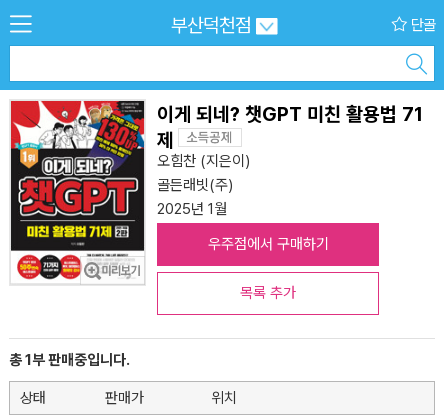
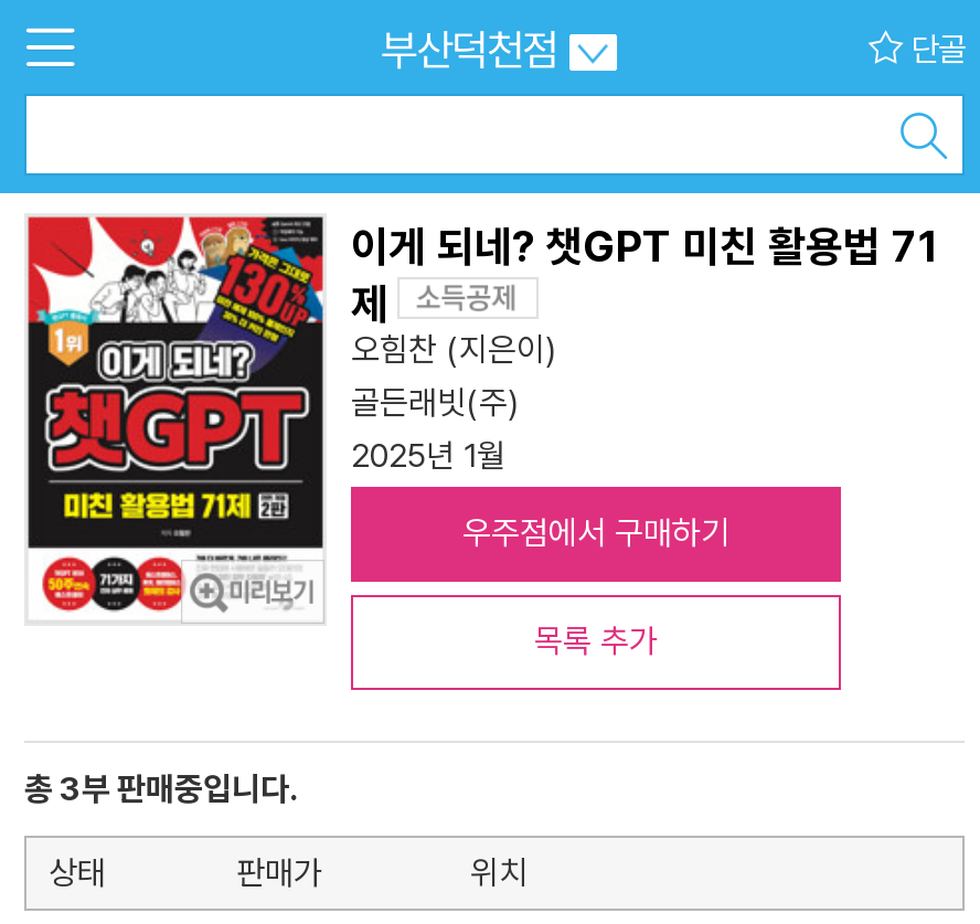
- 총 1부 판매중입니다.
+ 총 3부 판매중입니다.
